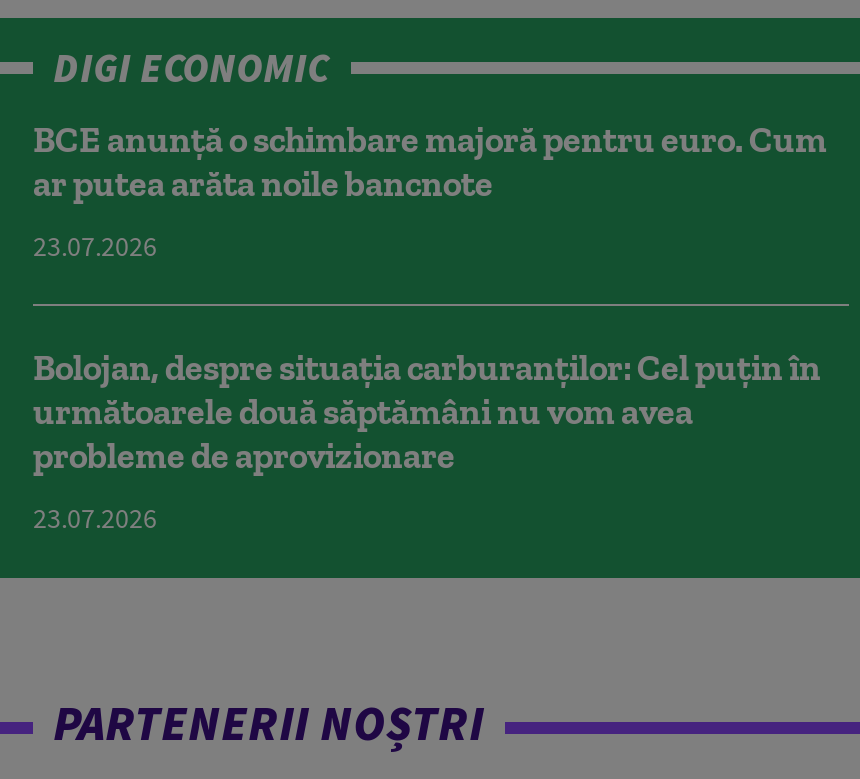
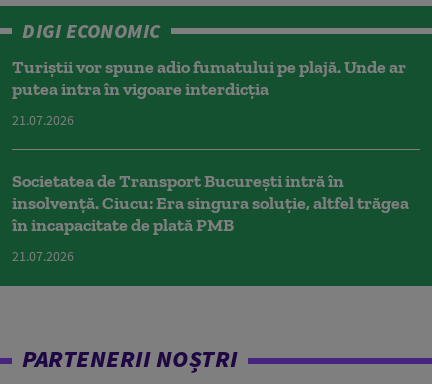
- BCE anunță o schimbare majoră pentru euro. Cum
- ar putea arăta noile bancnote
+ Turiștii vor spune adio fumatului pe plajă. Unde ar
+ putea intra în vigoare interdicția

- 23.07.2026
+ 21.07.2026

- Bolojan, despre situația carburanților: Cel puţin în
- următoarele două săptămâni nu vom avea
- probleme de aprovizionare
+ Societatea de Transport București intră în
+ insolvență. Ciucu: Era singura soluție, altfel trăgea
+ în incapacitate de plată PMB

- 23.07.2026
+ 21.07.2026
